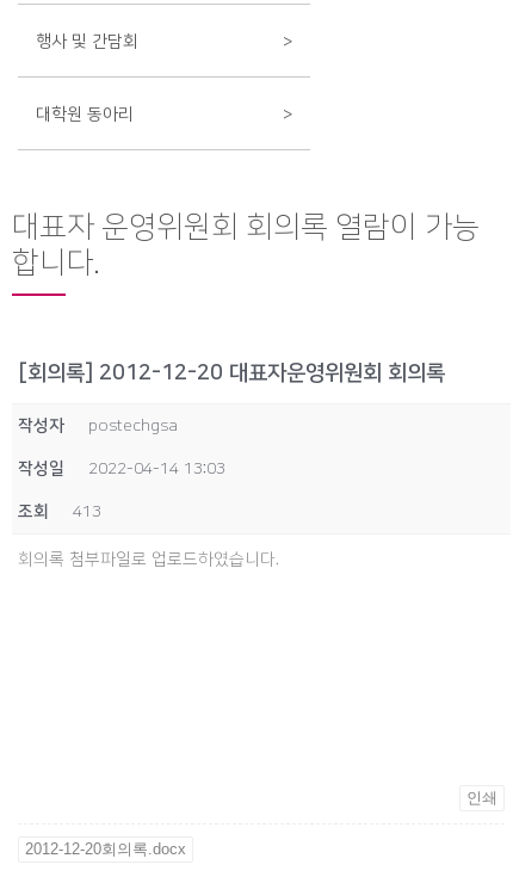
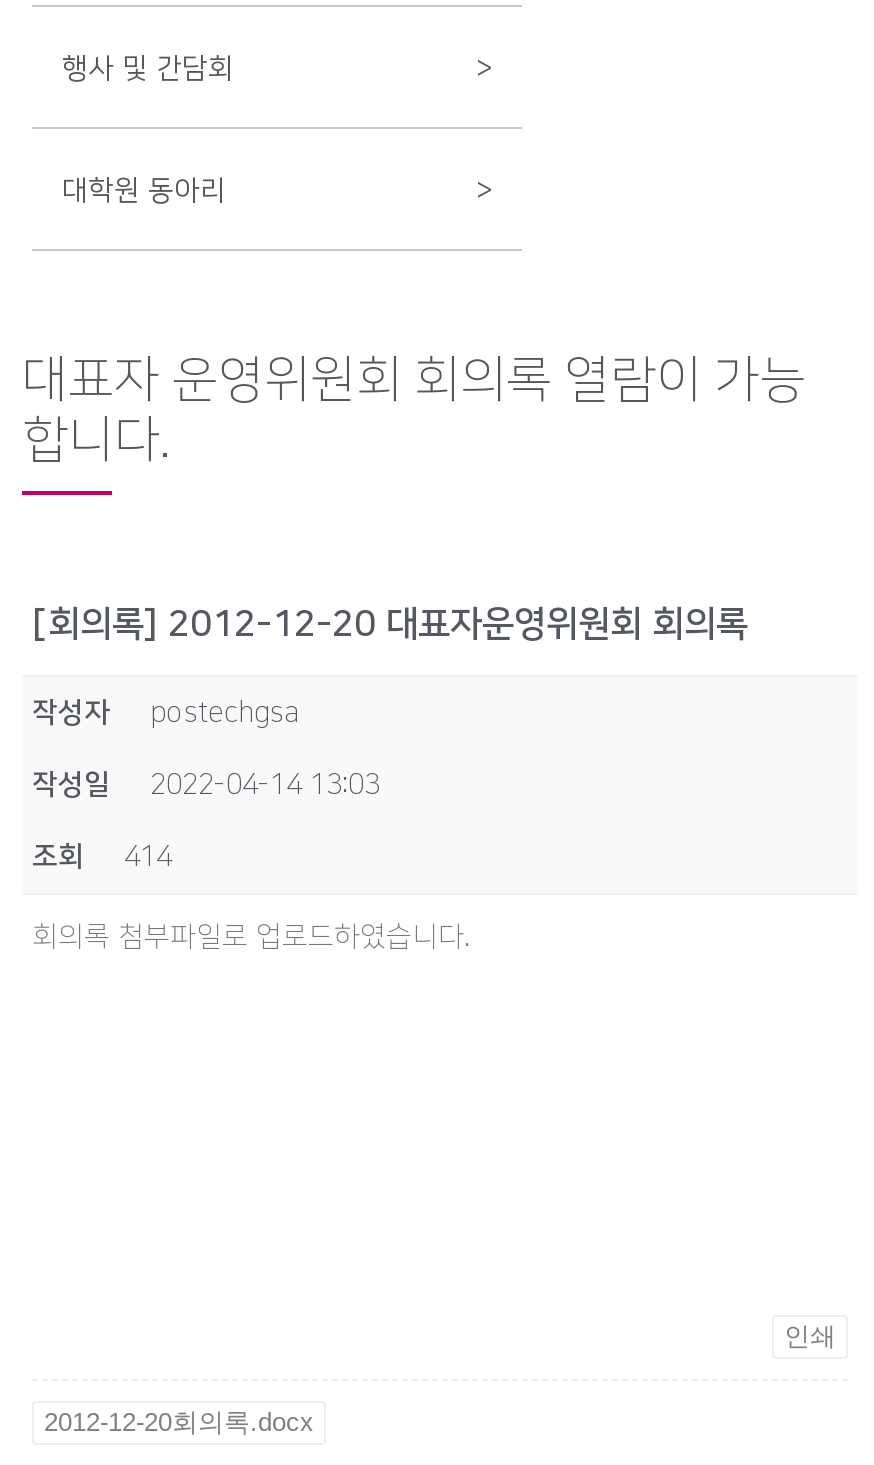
- 조회 413
+ 조회 414
